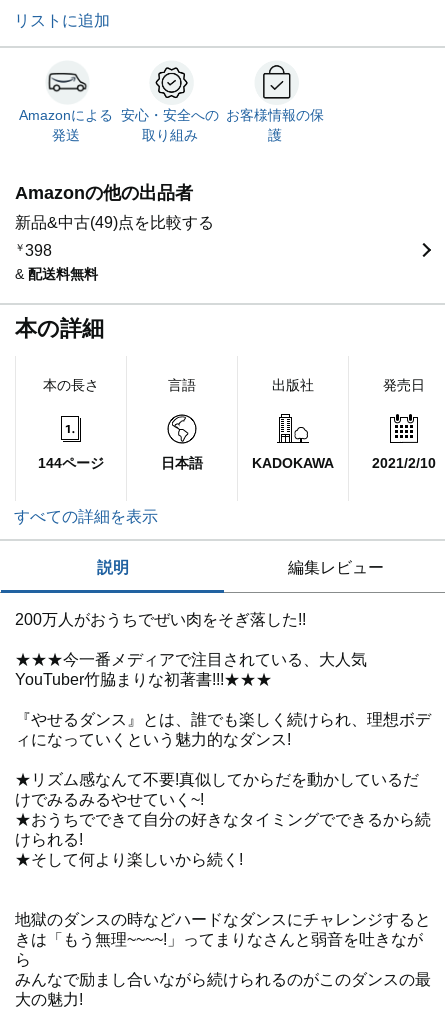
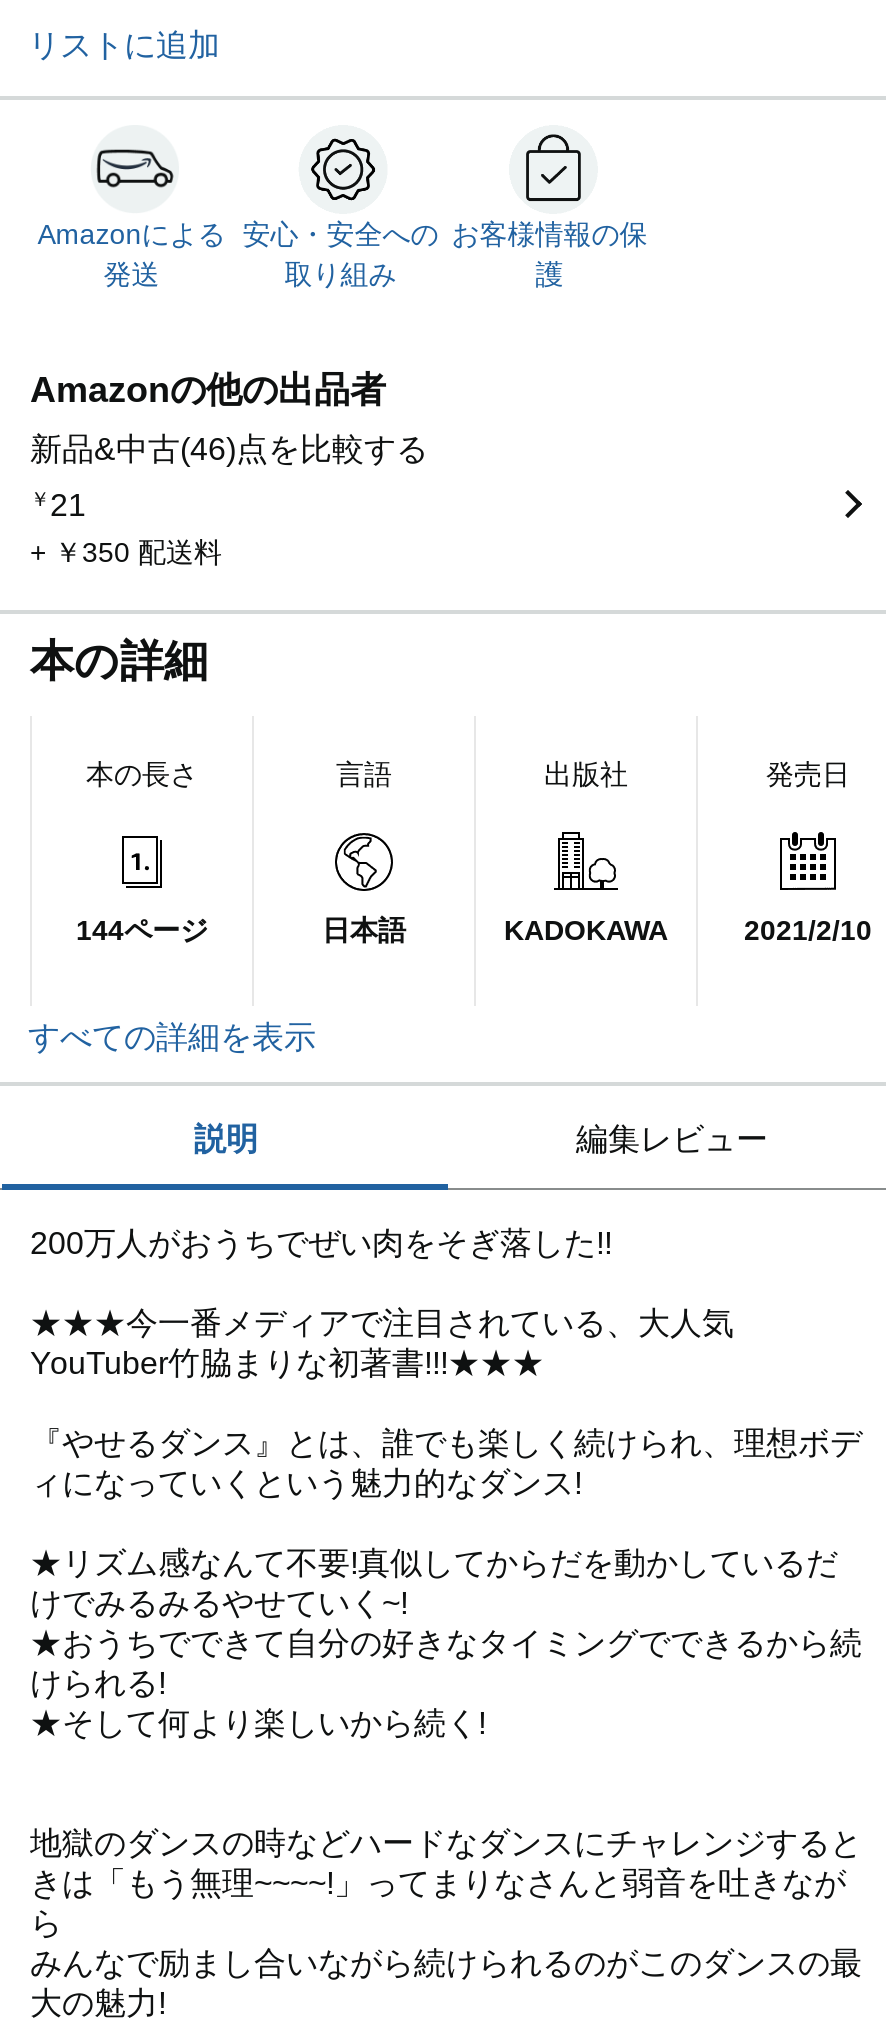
- 新品&中古(49)点を比較する
+ 新品&中古(46)点を比較する

- ￥398
+ ￥21

- &配送料無料
+ + ￥350 配送料
